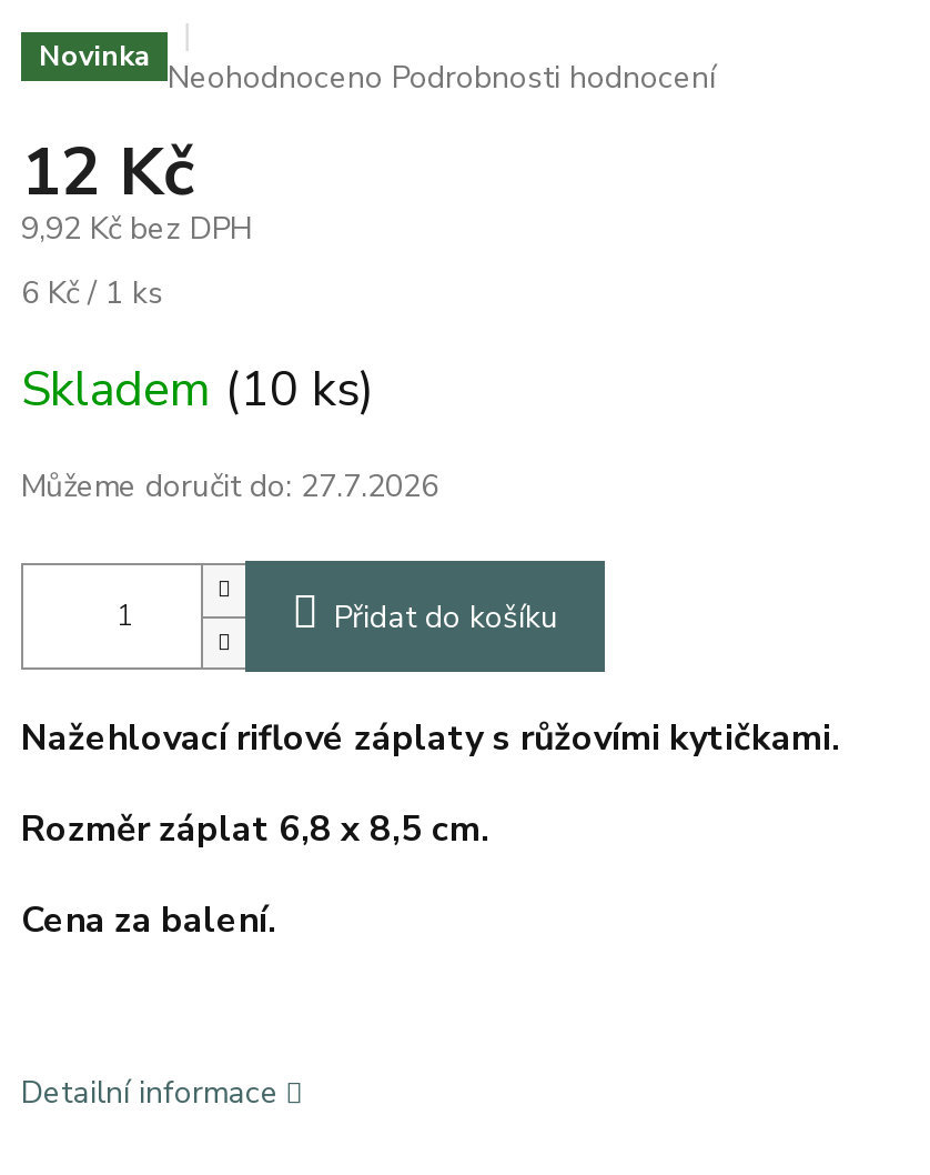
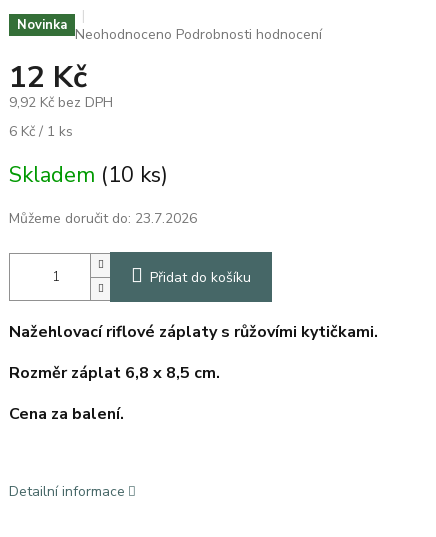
- Můžeme doručit do: 27.7.2026
+ Můžeme doručit do: 23.7.2026
